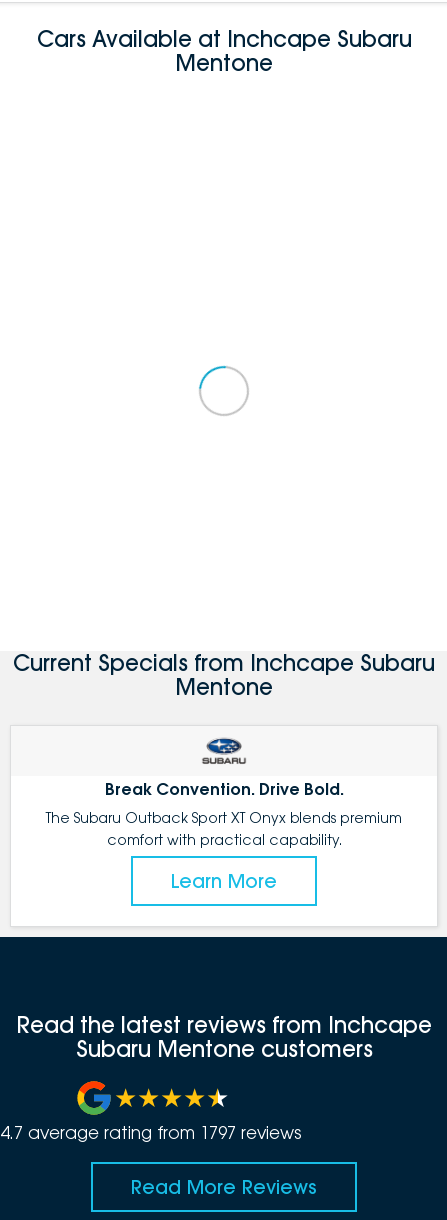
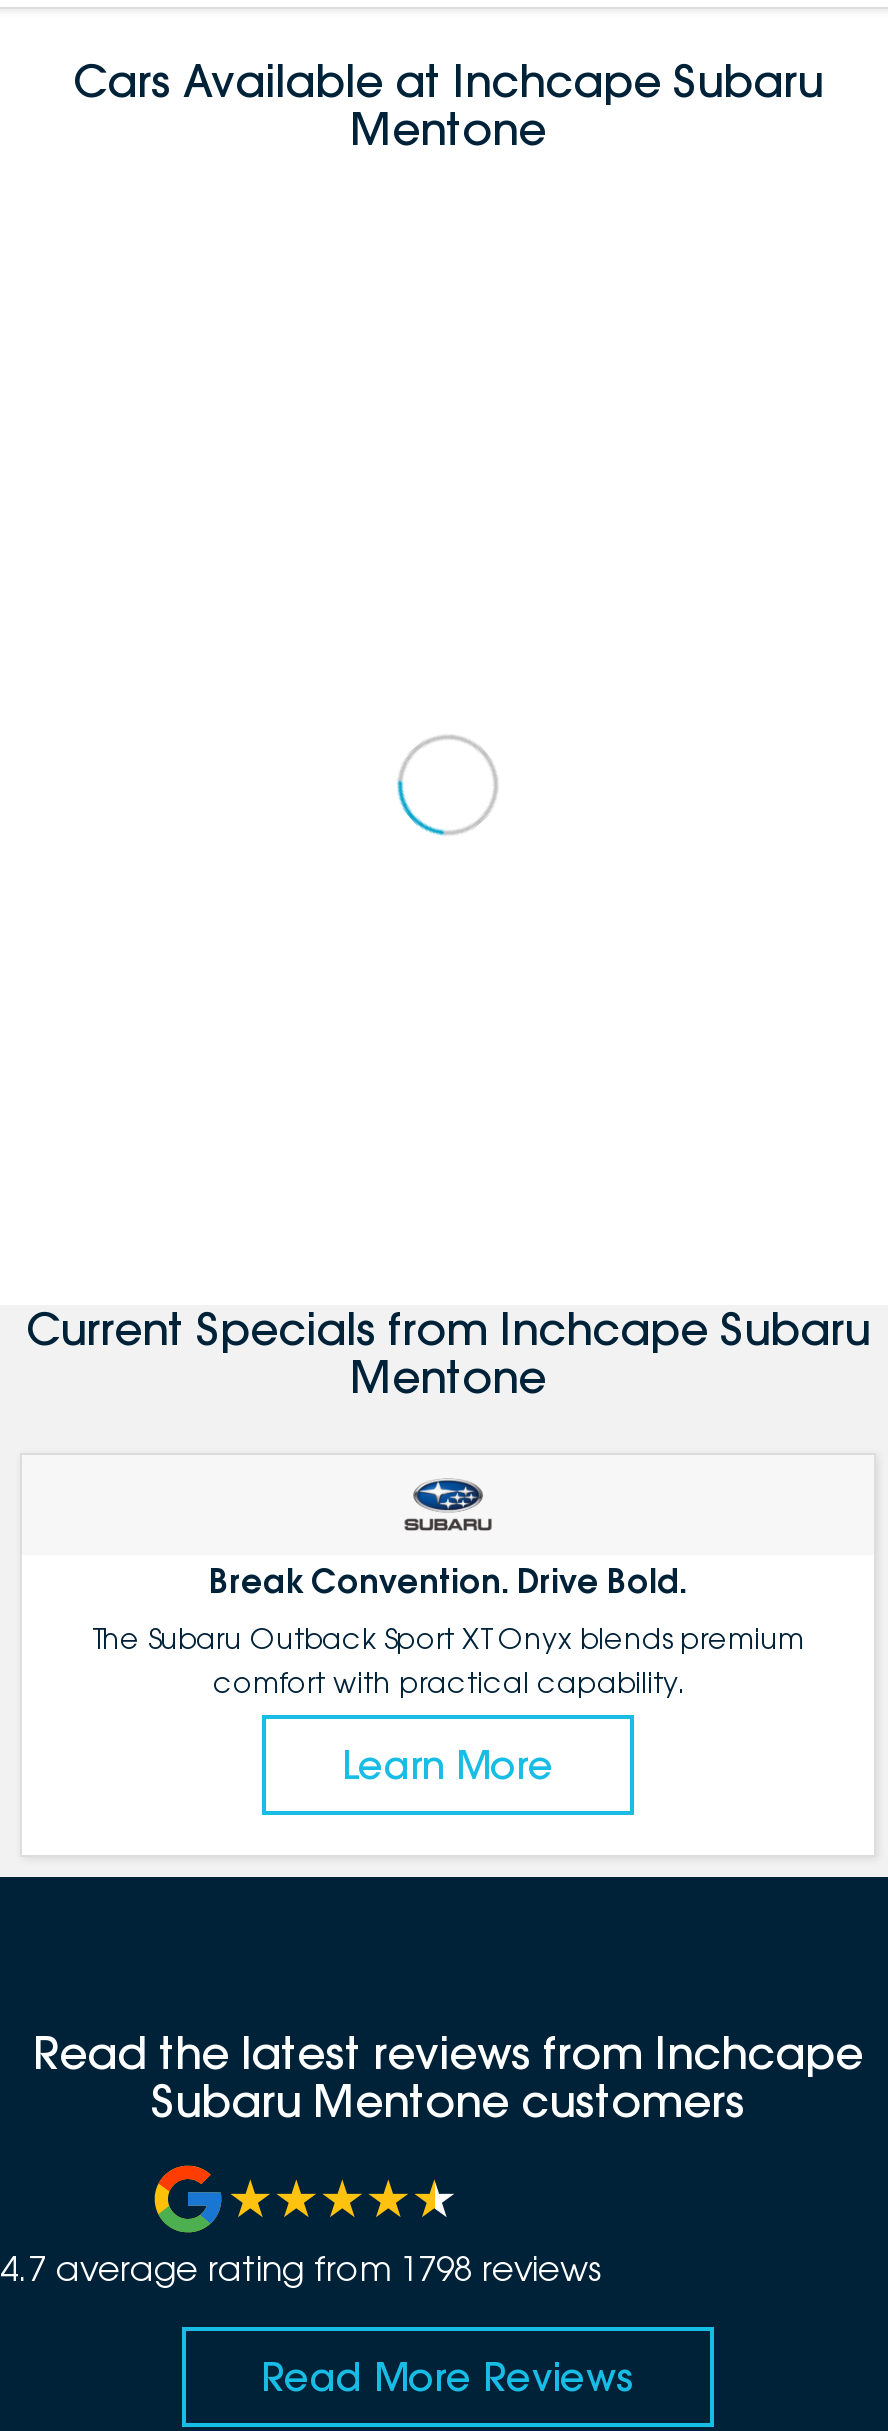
- 4.7 average rating from 1797 reviews
+ 4.7 average rating from 1798 reviews
